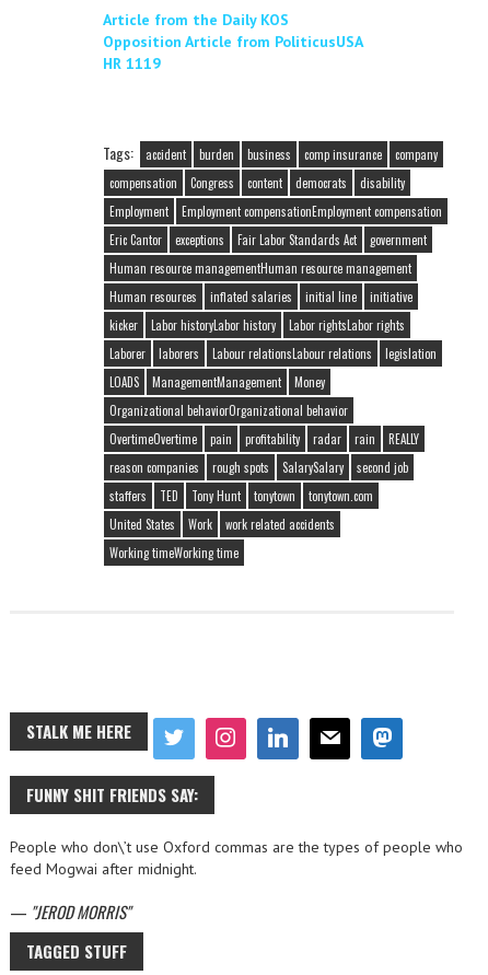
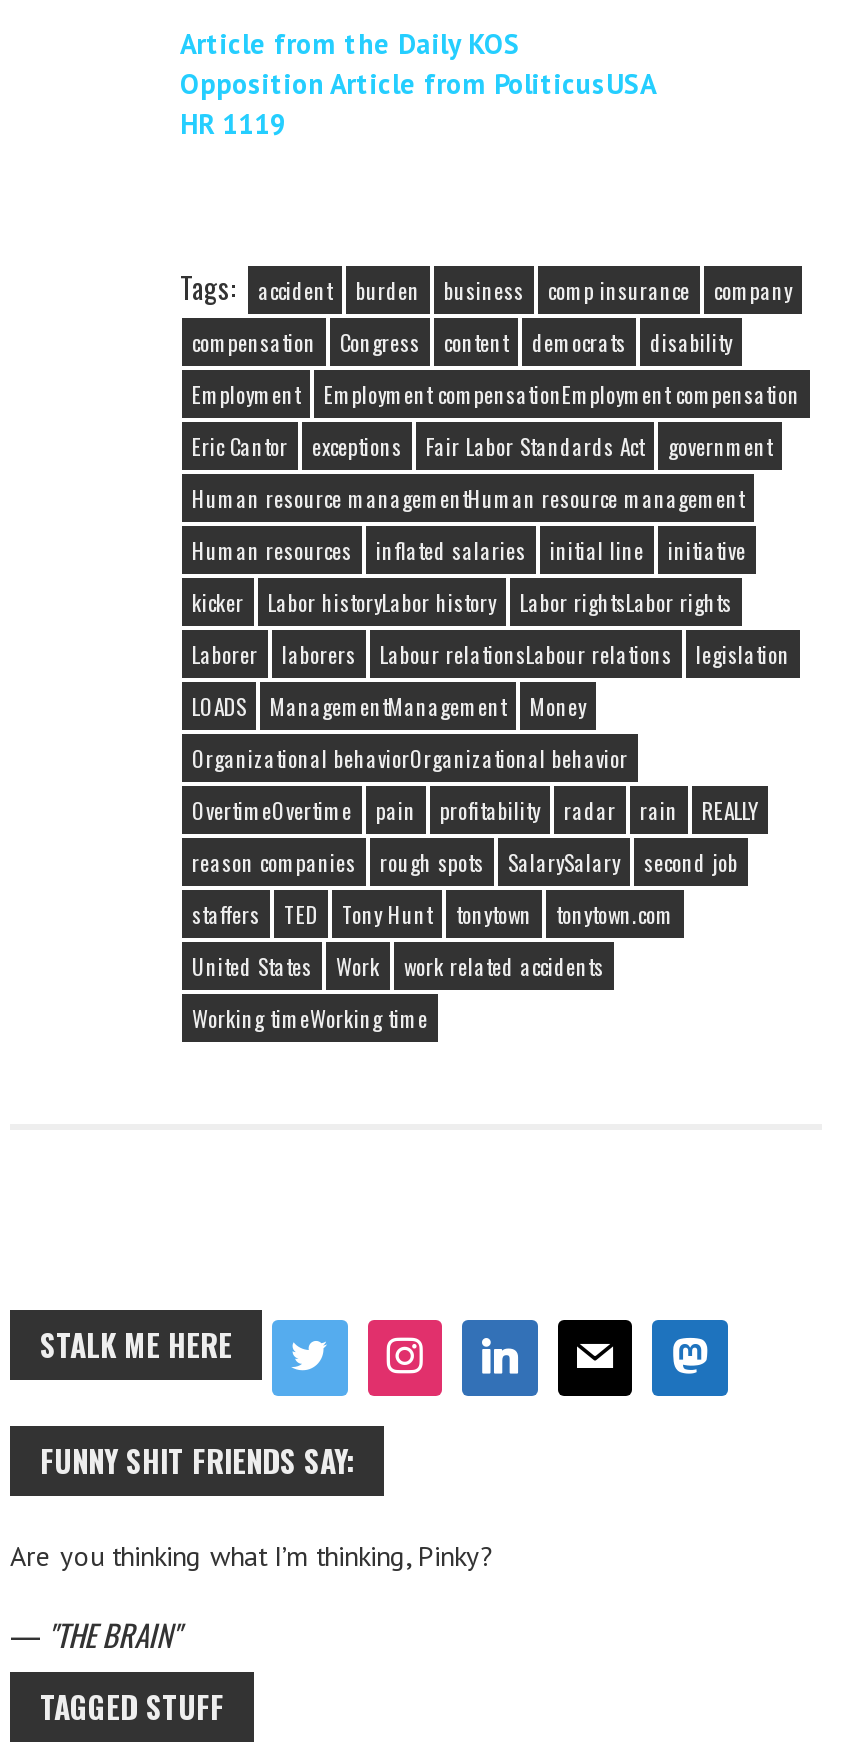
- People who don\’t use Oxford commas are the types of people who
- feed Mogwai after midnight.
+ Are you thinking what I’m thinking, Pinky?

- — JEROD MORRIS
+ — THE BRAIN
